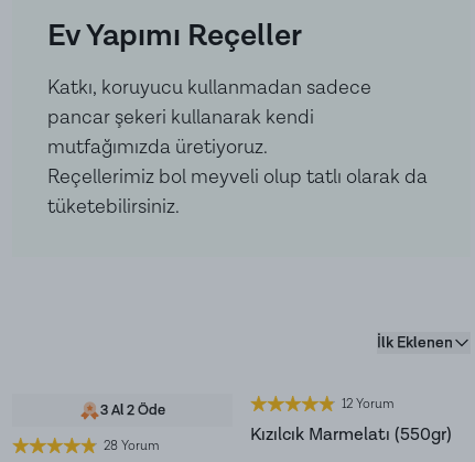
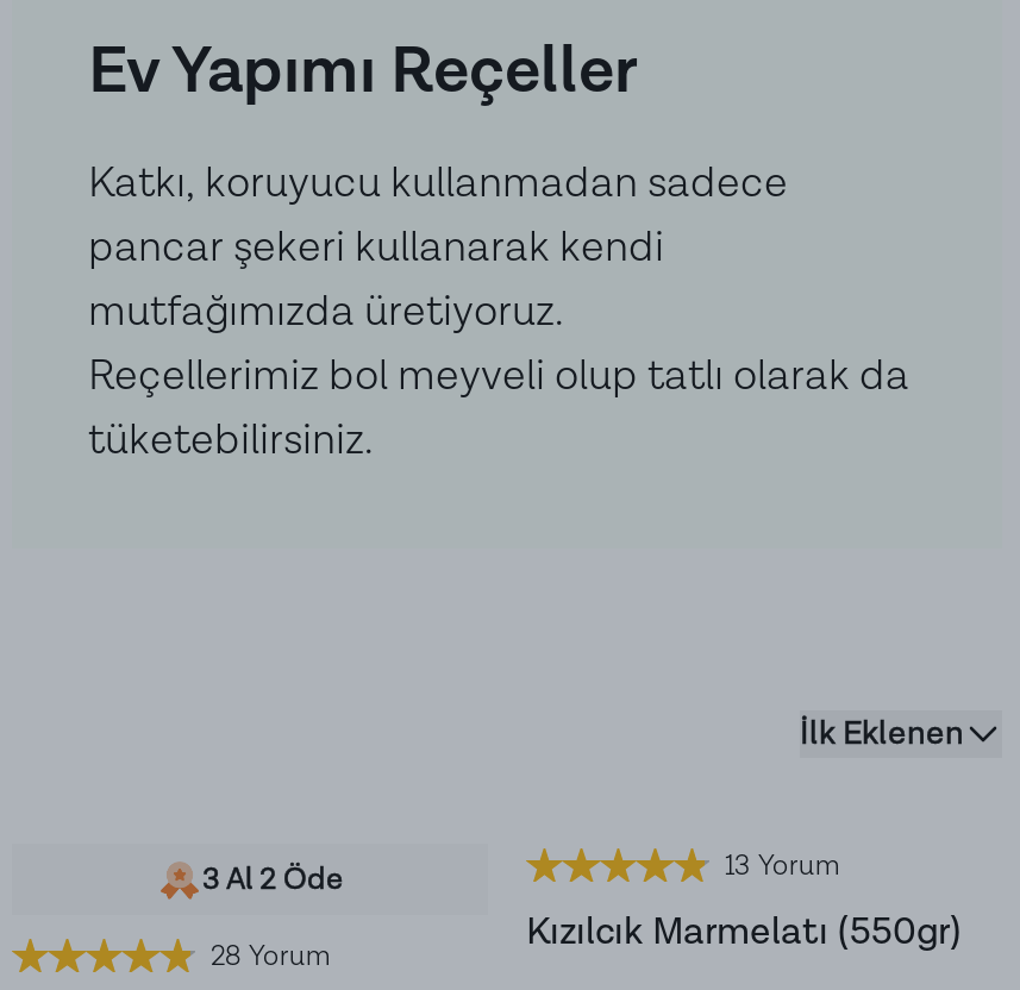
- 12 Yorum
+ 13 Yorum
